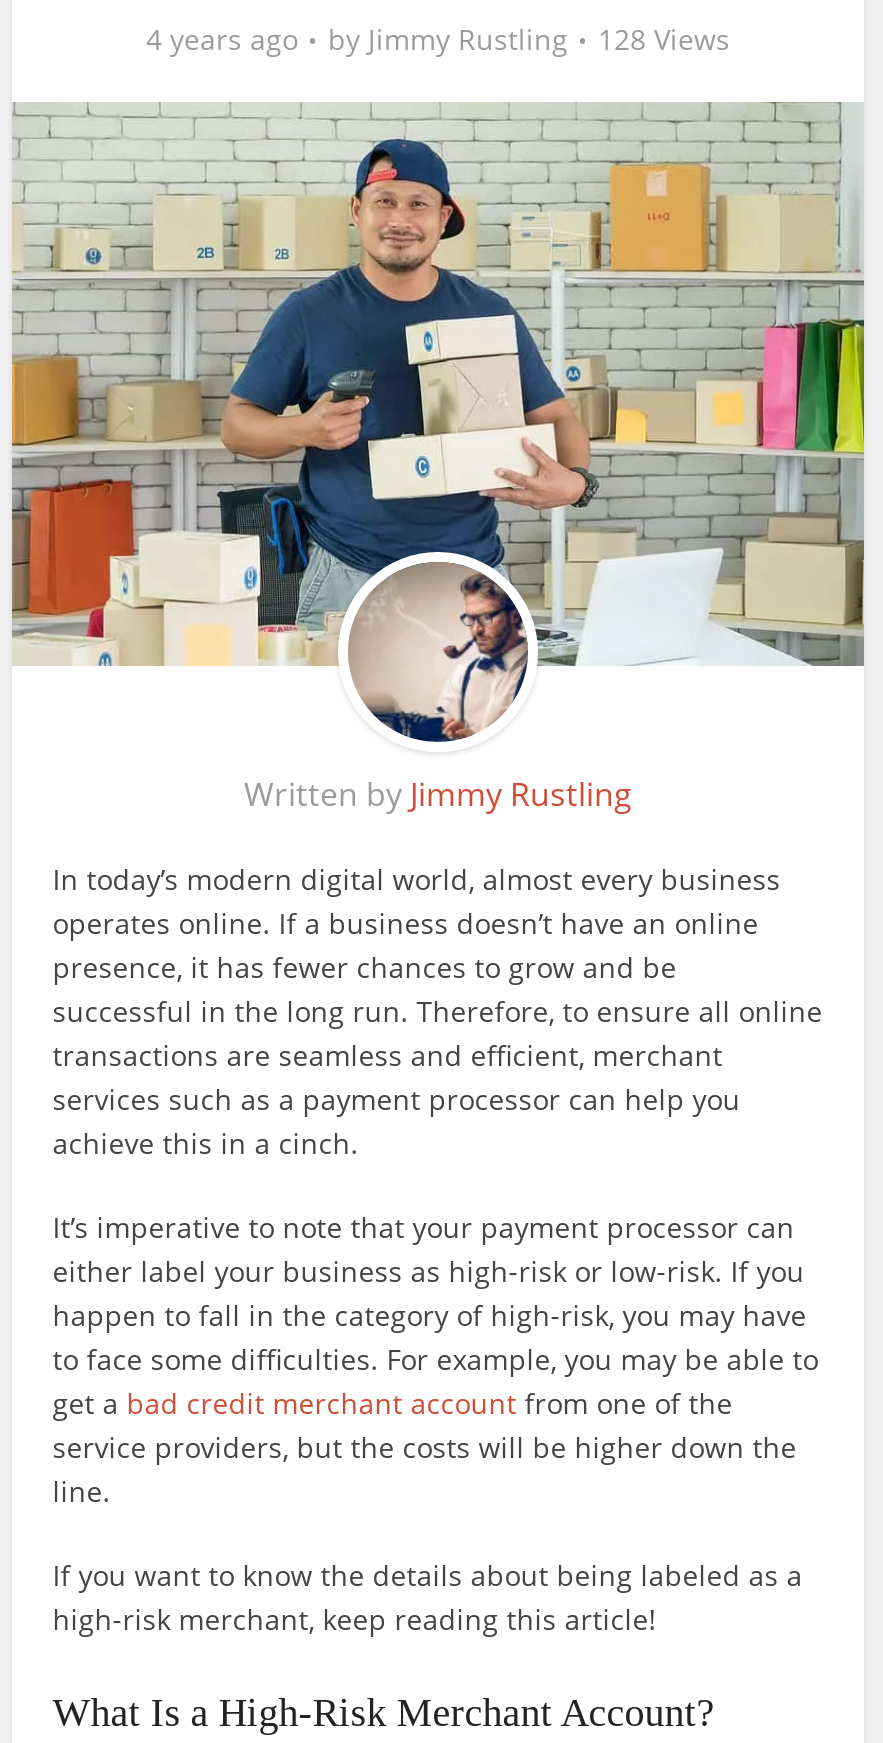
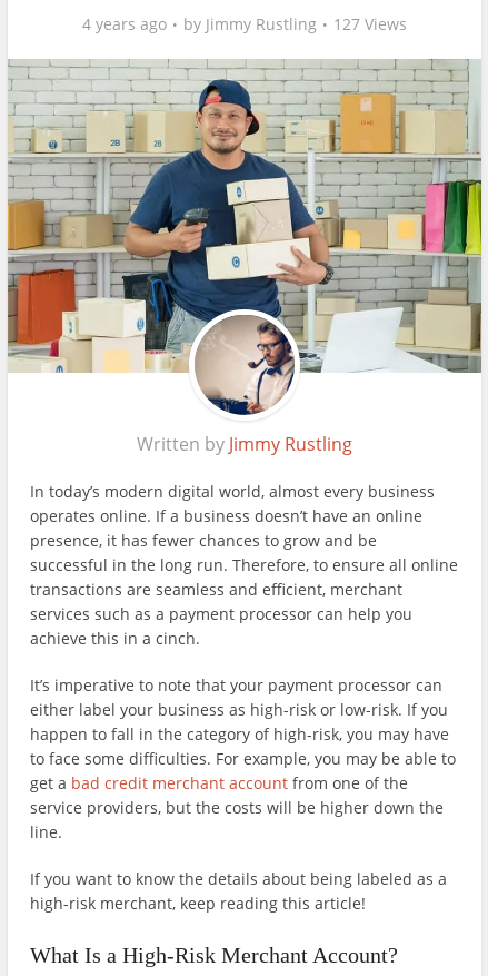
- 4 years ago by Jimmy Rustling 128 Views
+ 4 years ago by Jimmy Rustling 127 Views
